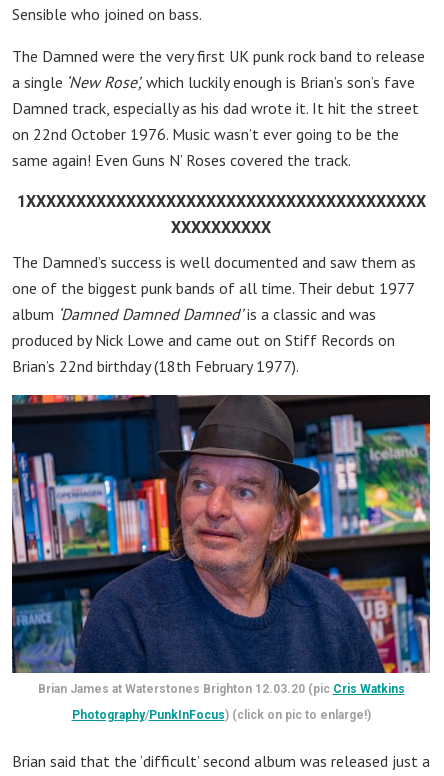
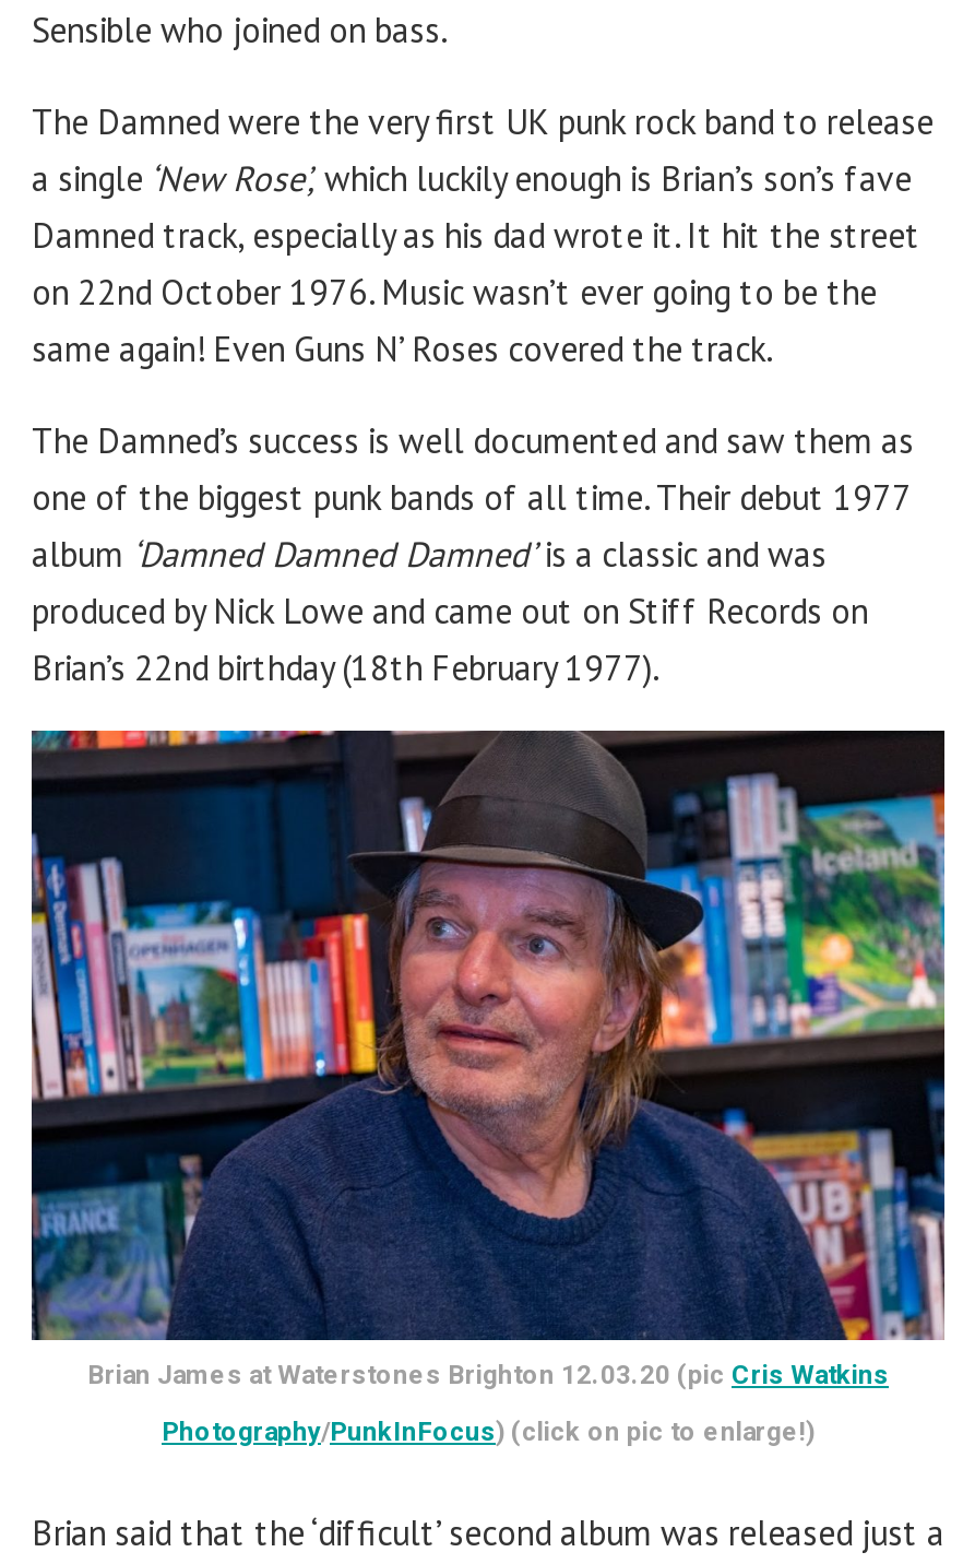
- 1XXXXXXXXXXXXXXXXXXXXXXXXXXXXXXXXXXXXXXXX
- XXXXXXXXXX
